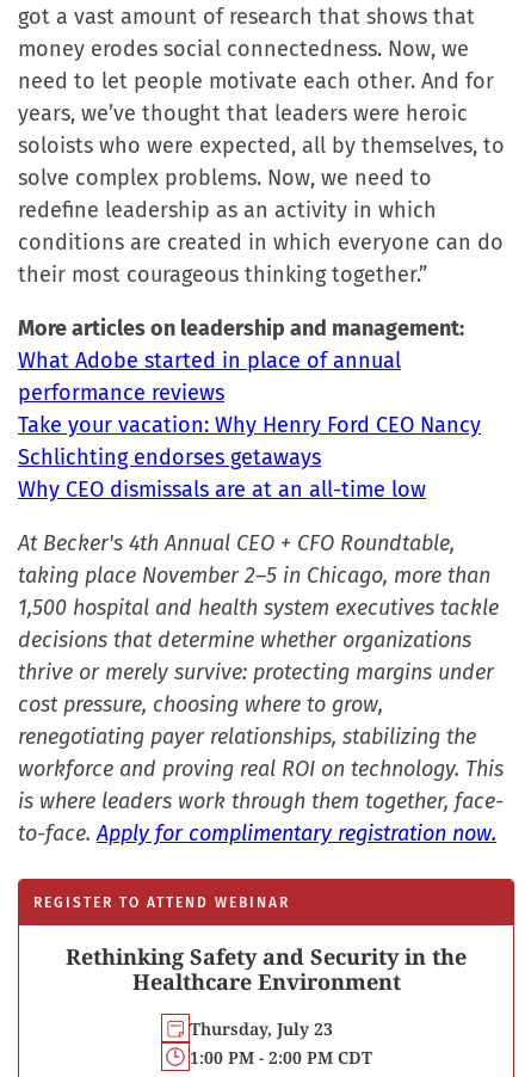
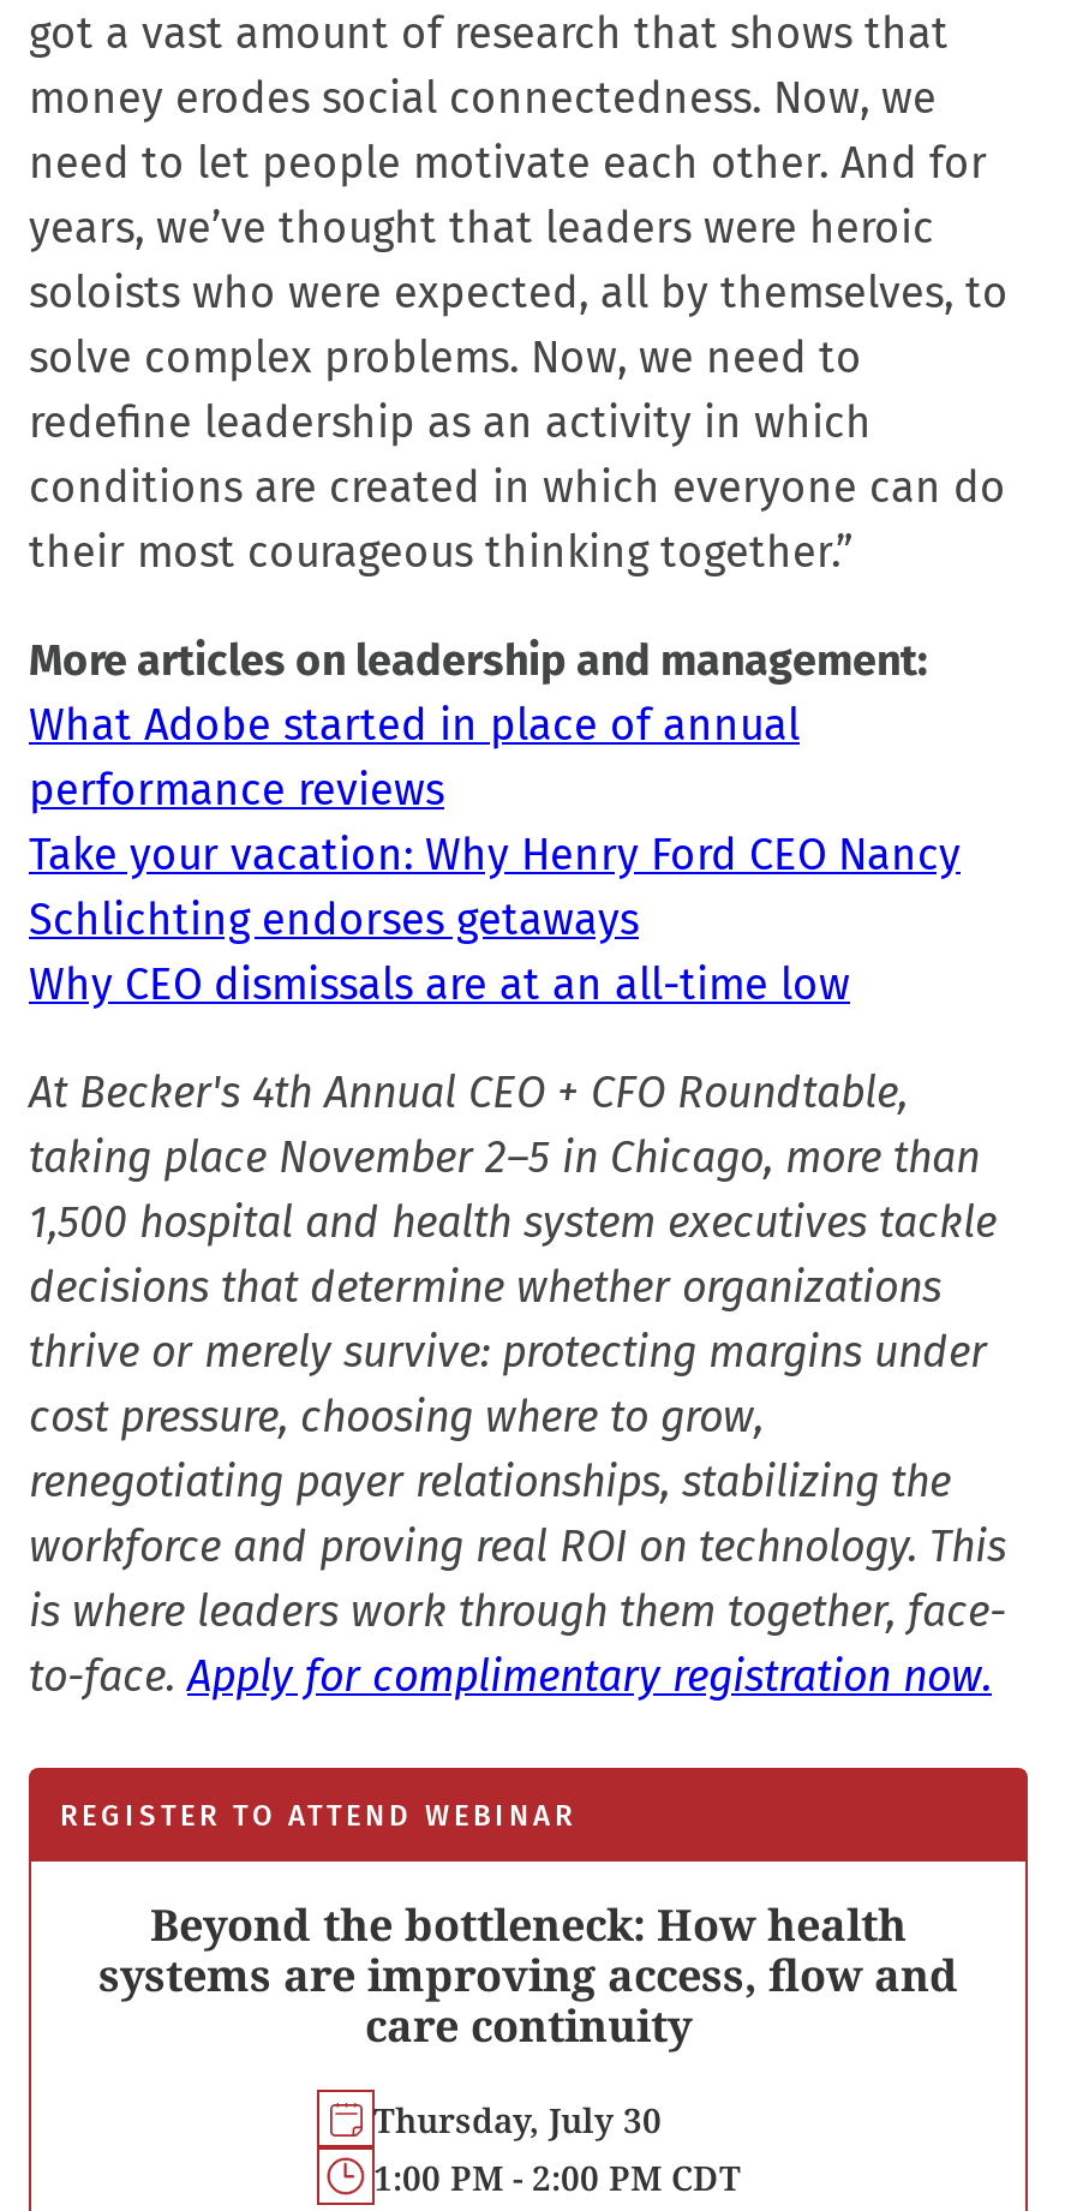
- Rethinking Safety and Security in the
- Healthcare Environment
+ Beyond the bottleneck: How health
+ systems are improving access, flow and
+ care continuity

- Thursday, July 23
+ Thursday, July 30
